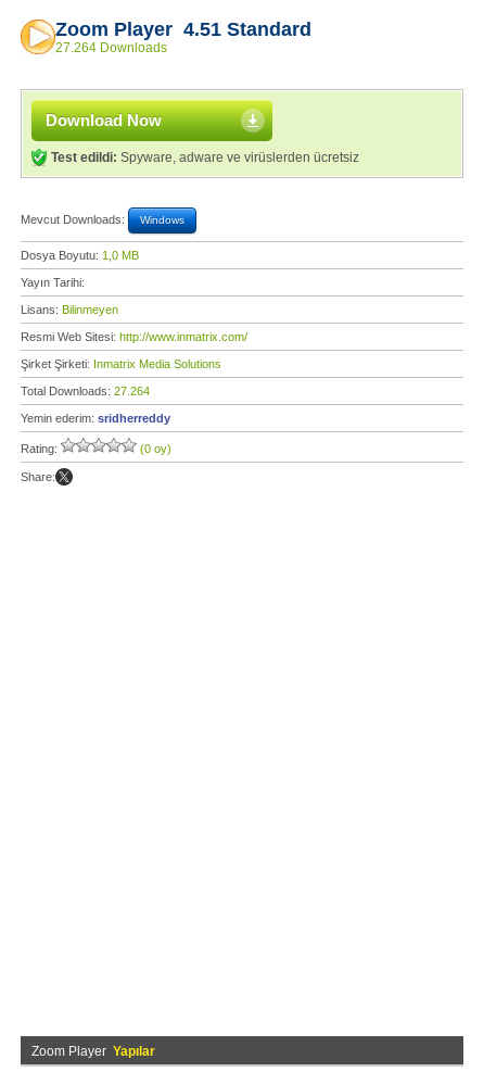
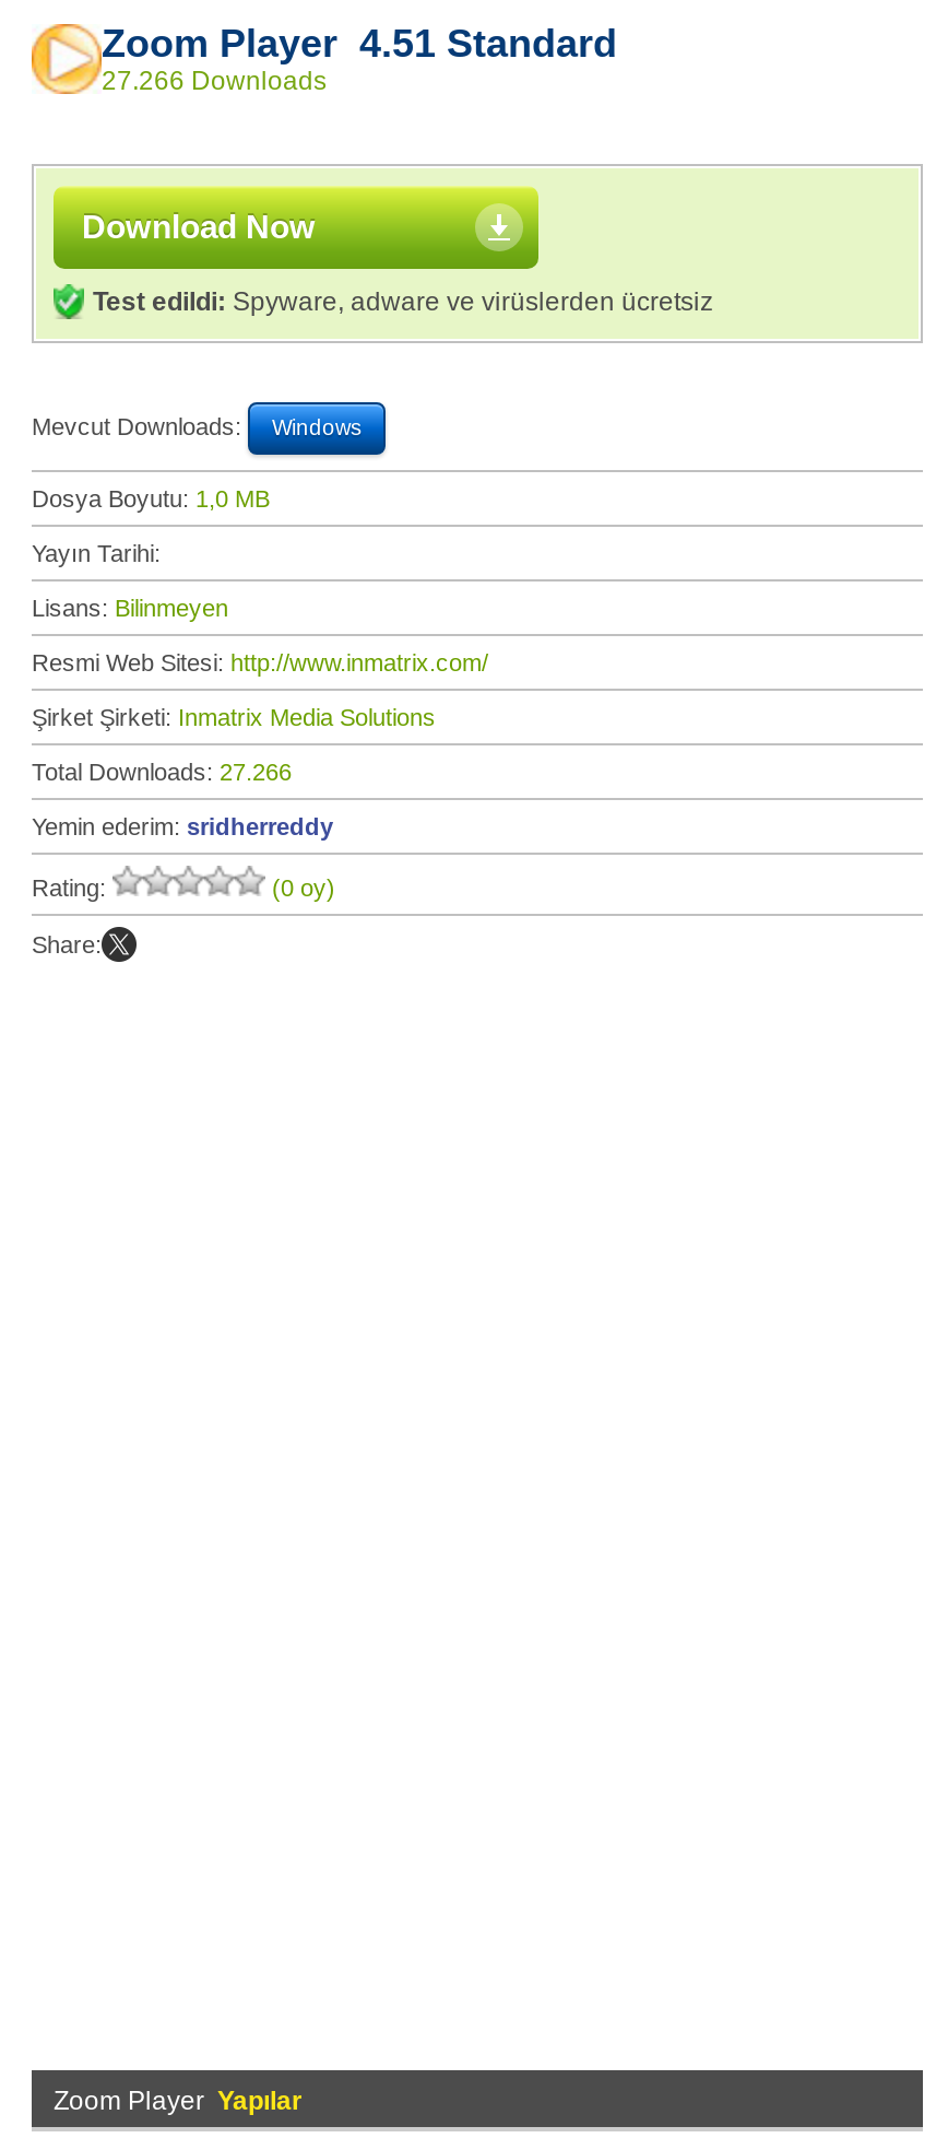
- 27.264 Downloads
+ 27.266 Downloads

- Total Downloads: 27.264
+ Total Downloads: 27.266
